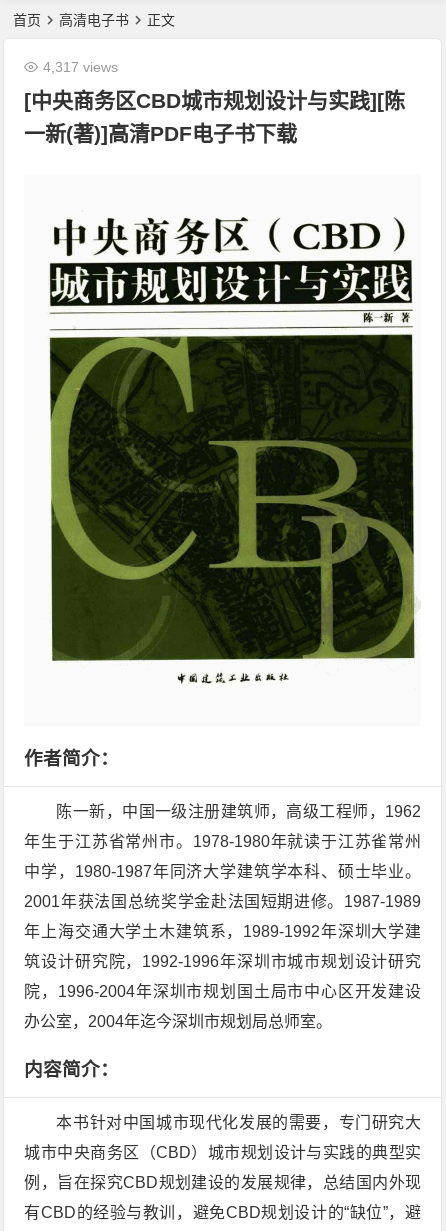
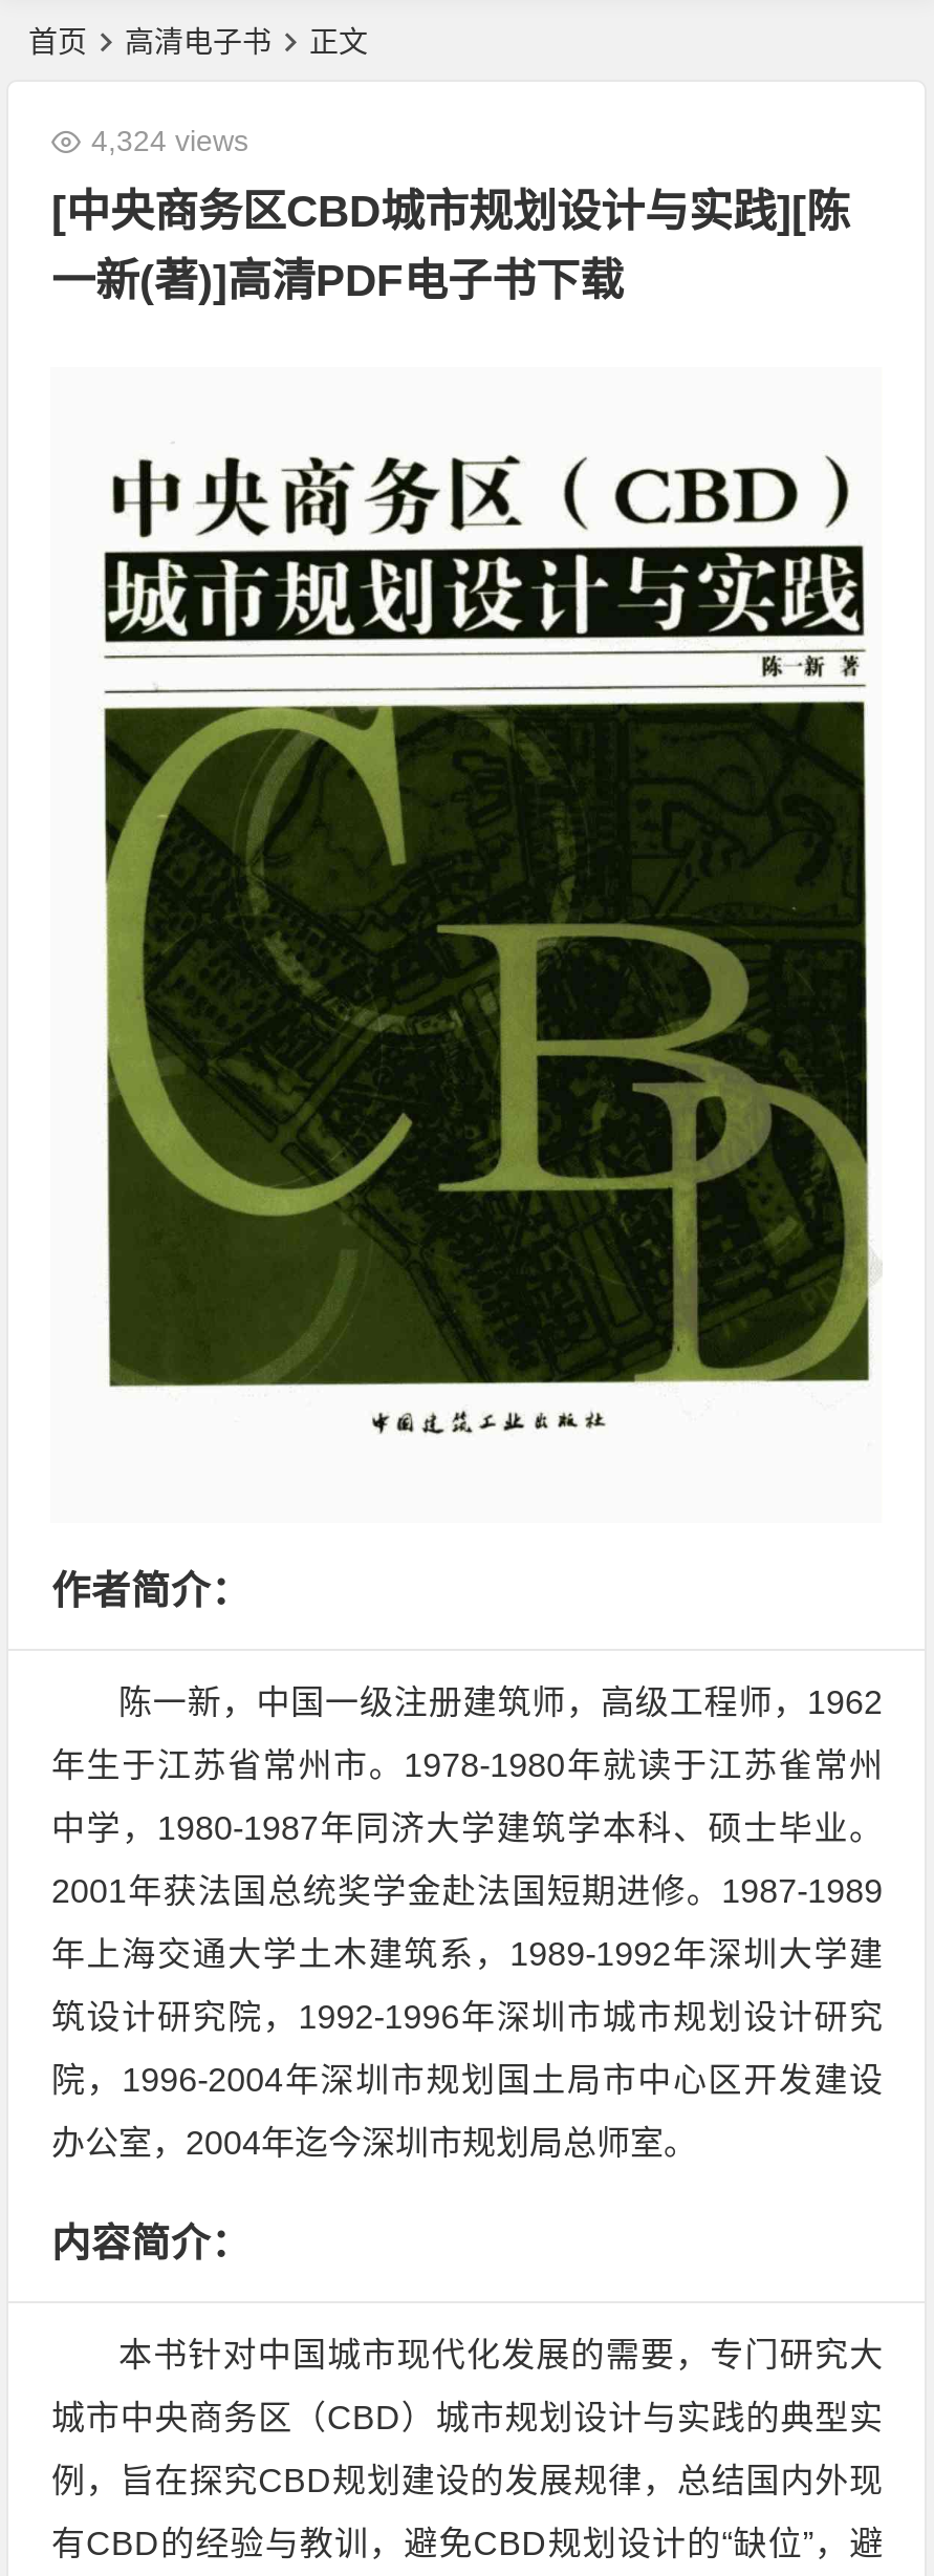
- 4,317 views
+ 4,324 views
